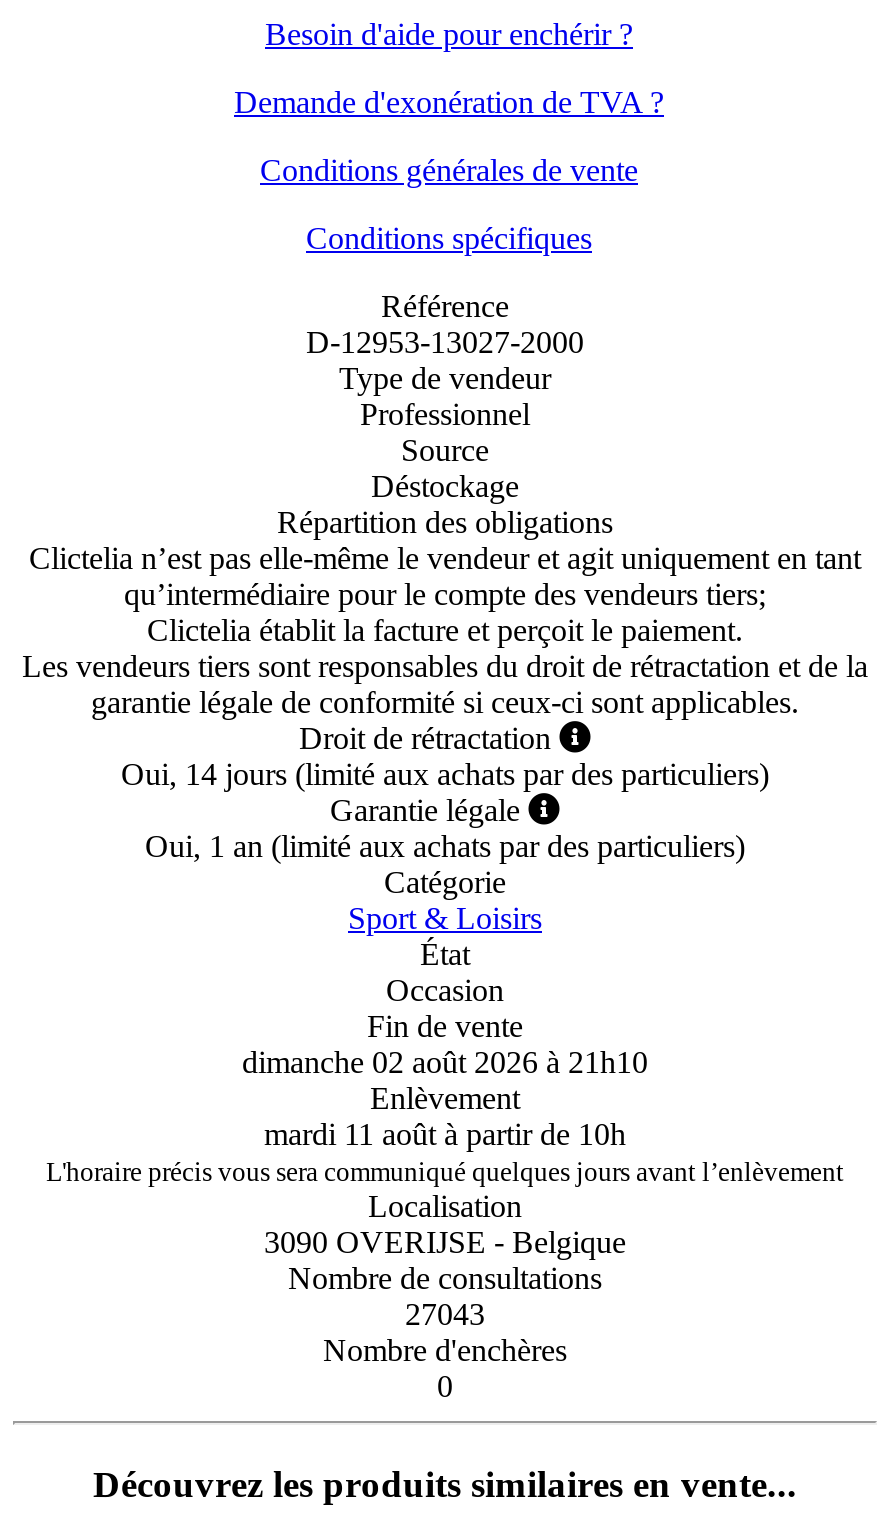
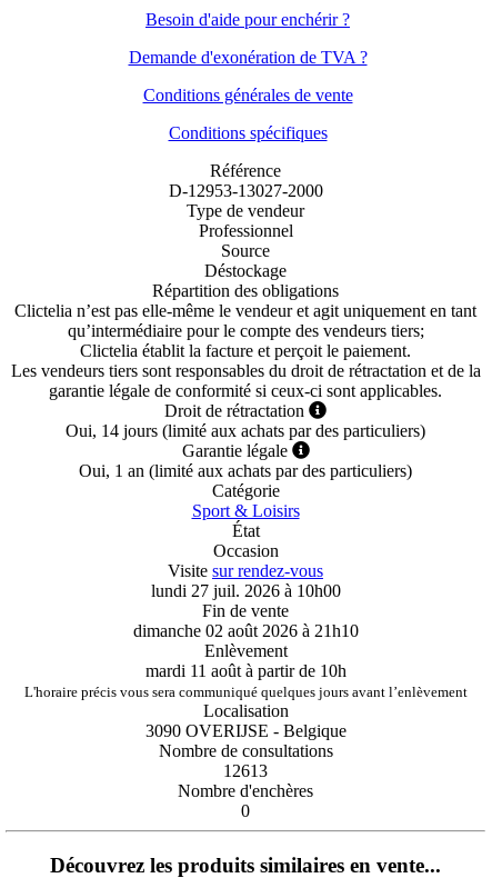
+ Visite sur rendez-vous
+ lundi 27 juil. 2026 à 10h00

- 27043
+ 12613
